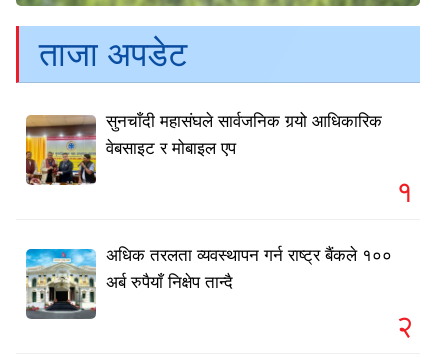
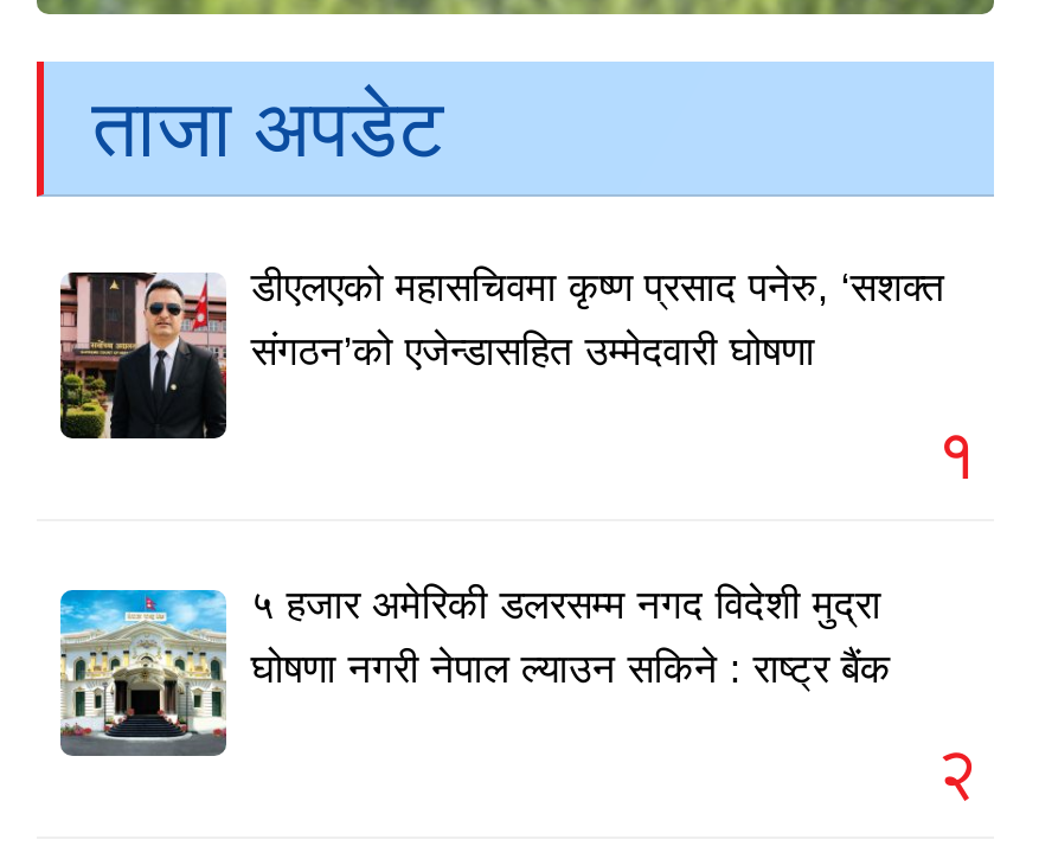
- [image]
- सुनचाँदी महासंघले सार्वजनिक गर्‍यो आधिकारिक
- वेबसाइट र मोबाइल एप
+ [image]
+ डीएलएको महासचिवमा कृष्ण प्रसाद पनेरु, ‘सशक्त
+ संगठन’को एजेन्डासहित उम्मेदवारी घोषणा

- अधिक तरलता व्यवस्थापन गर्न राष्ट्र बैंकले १००
- अर्ब रुपैयाँ निक्षेप तान्दै
+ ५ हजार अमेरिकी डलरसम्म नगद विदेशी मुद्रा
+ घोषणा नगरी नेपाल ल्याउन सकिने : राष्ट्र बैंक
